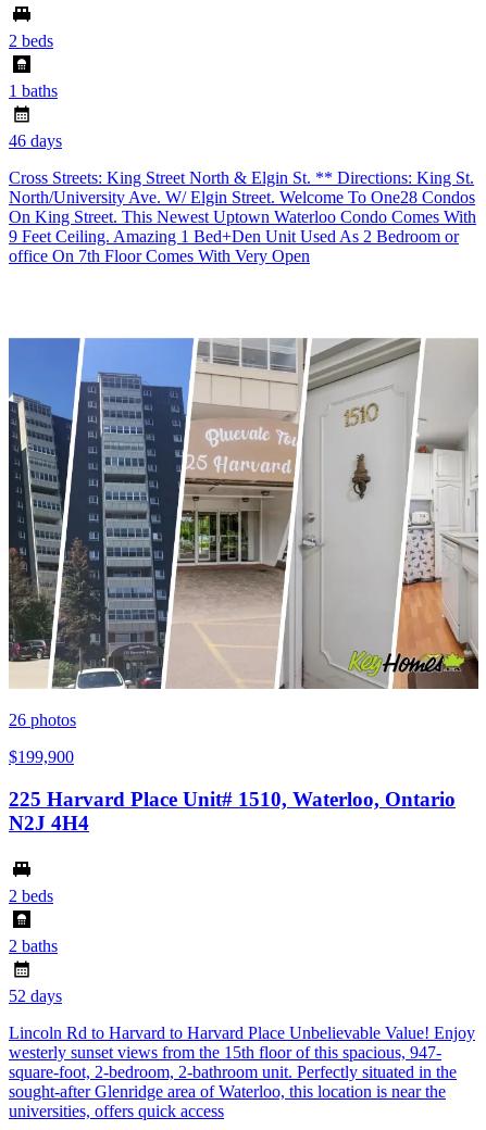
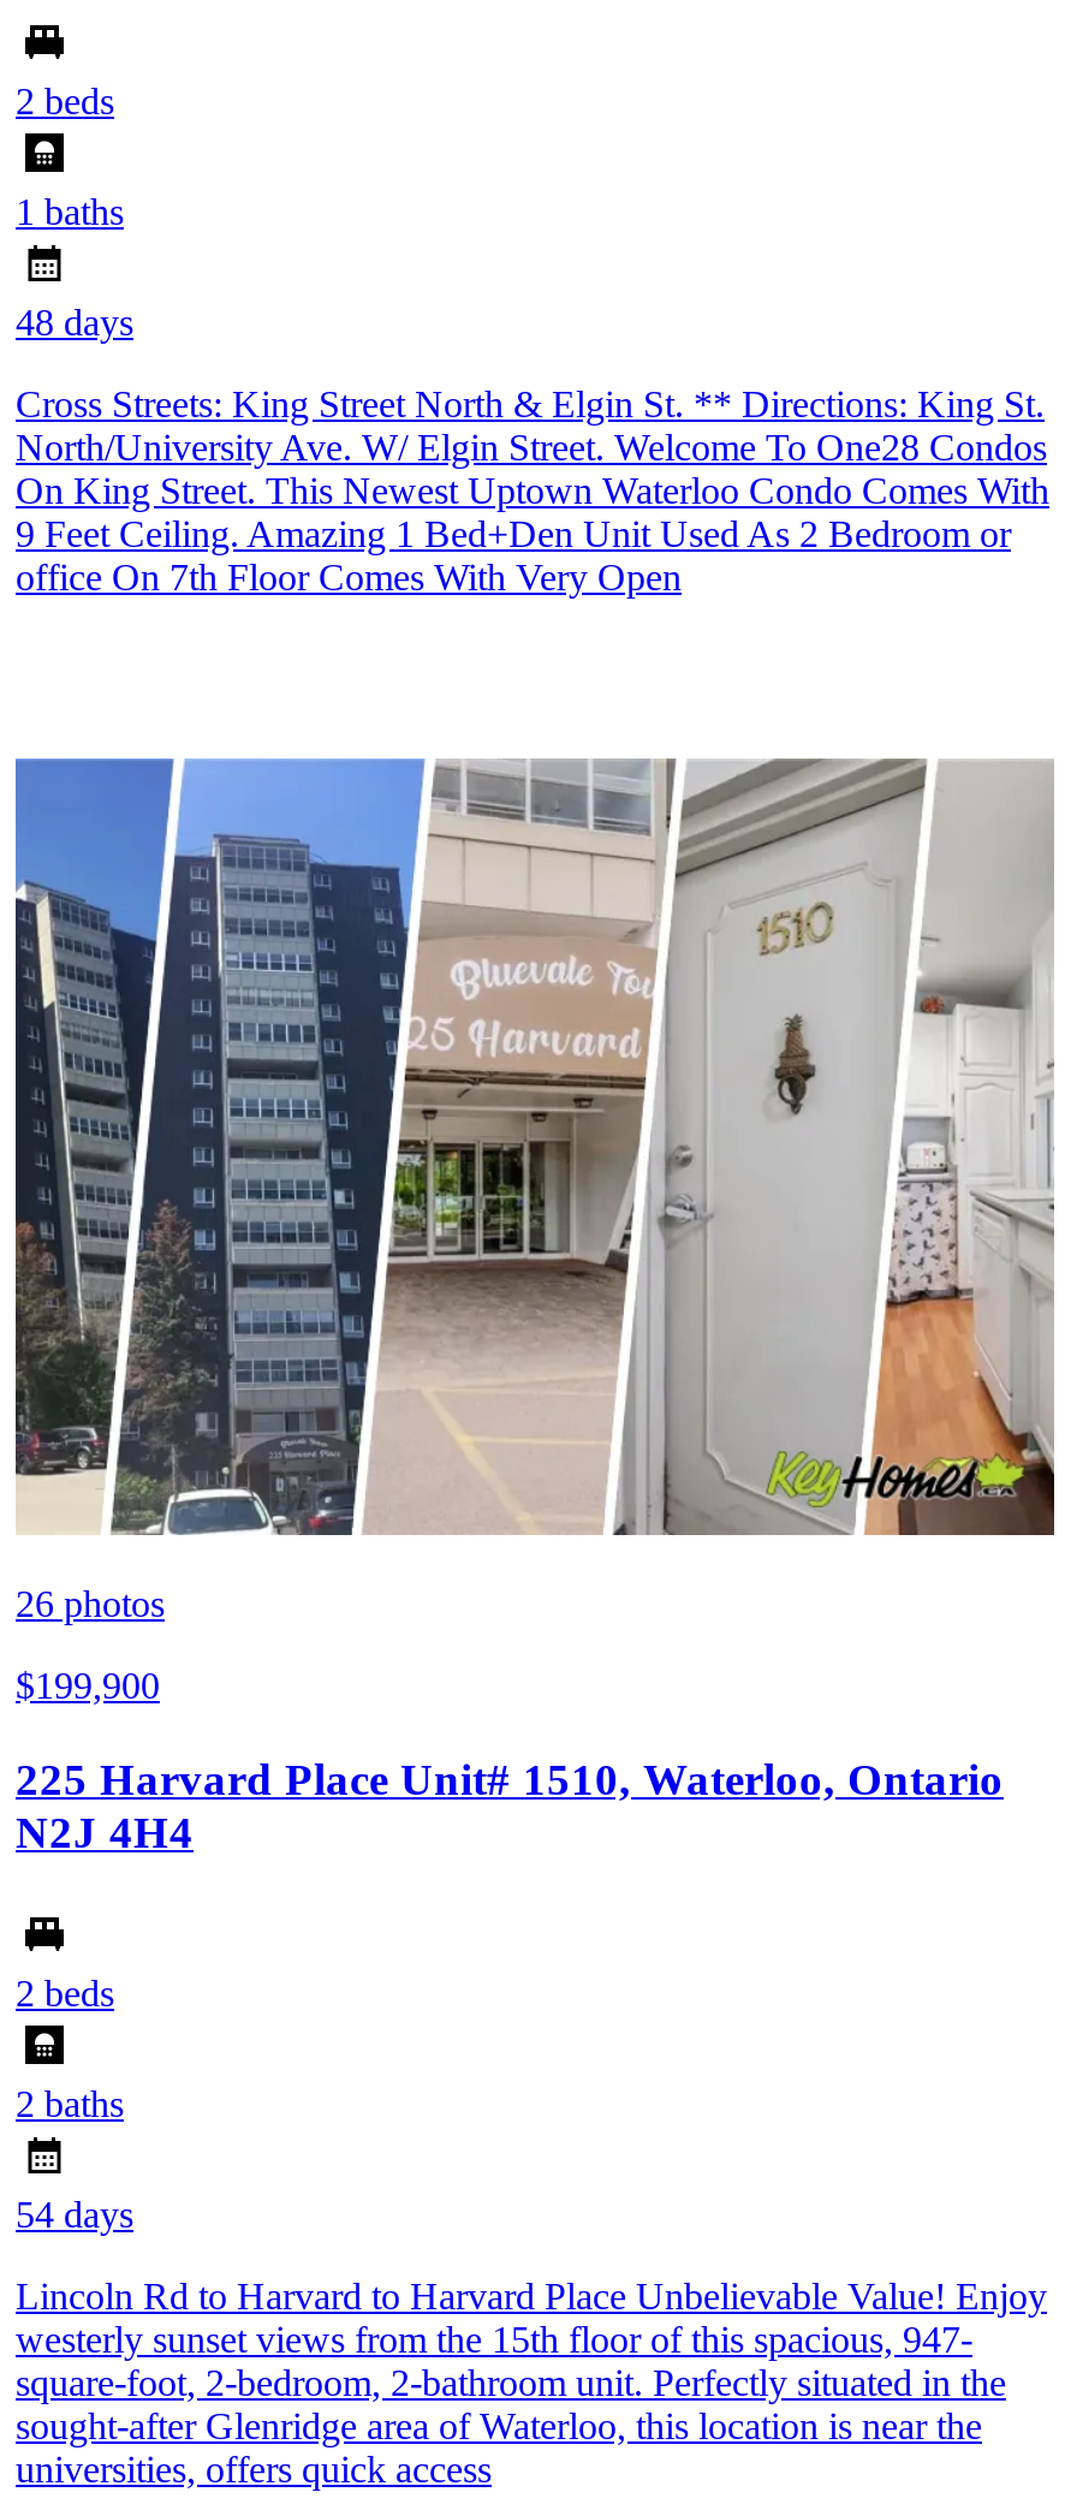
- 46 days
+ 48 days

- 52 days
+ 54 days
